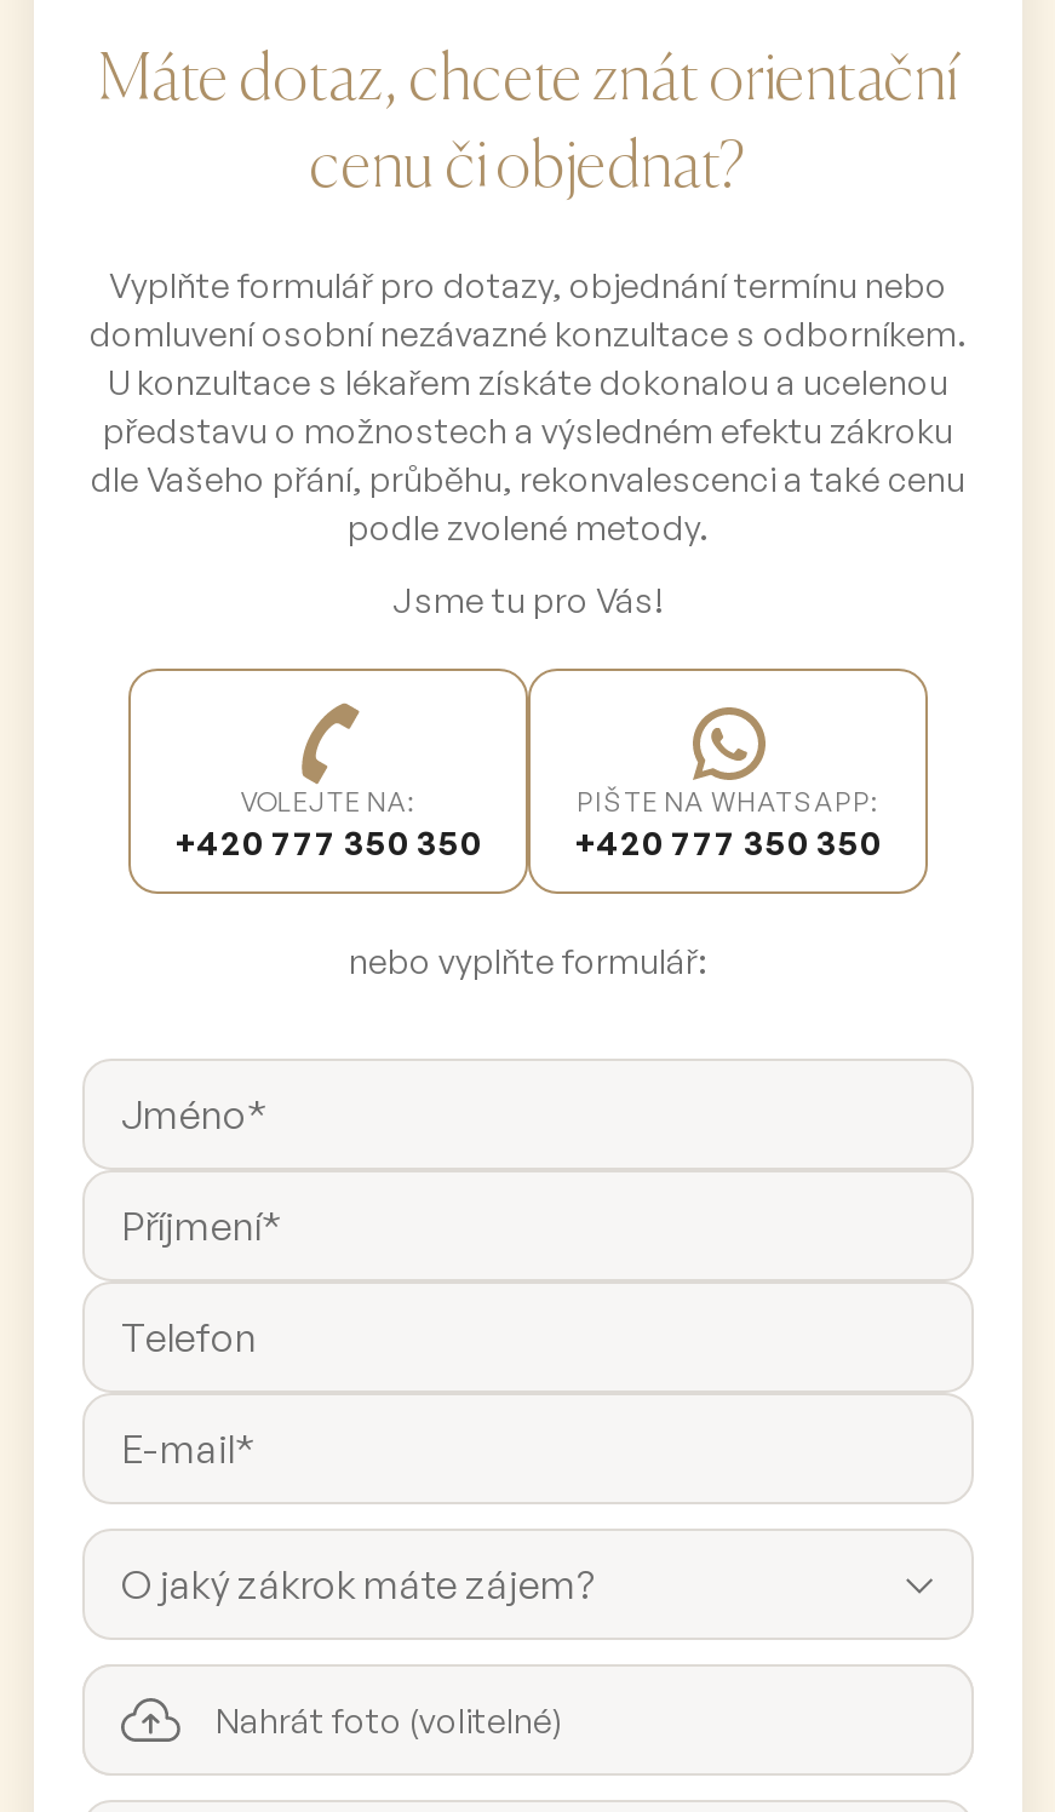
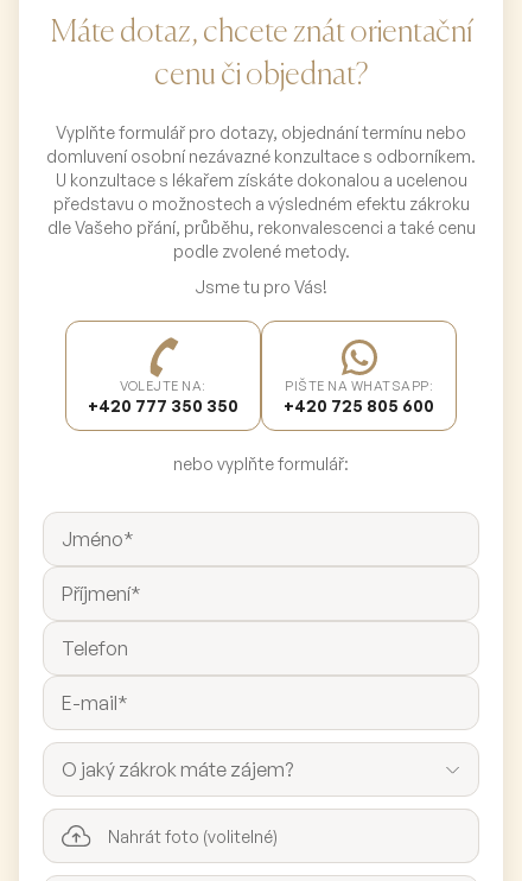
- +420 777 350 350
+ +420 725 805 600
